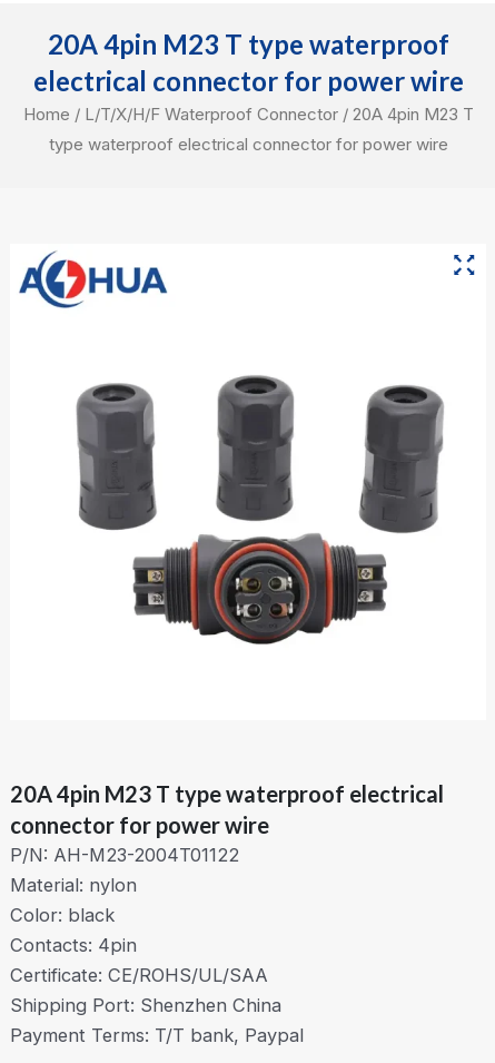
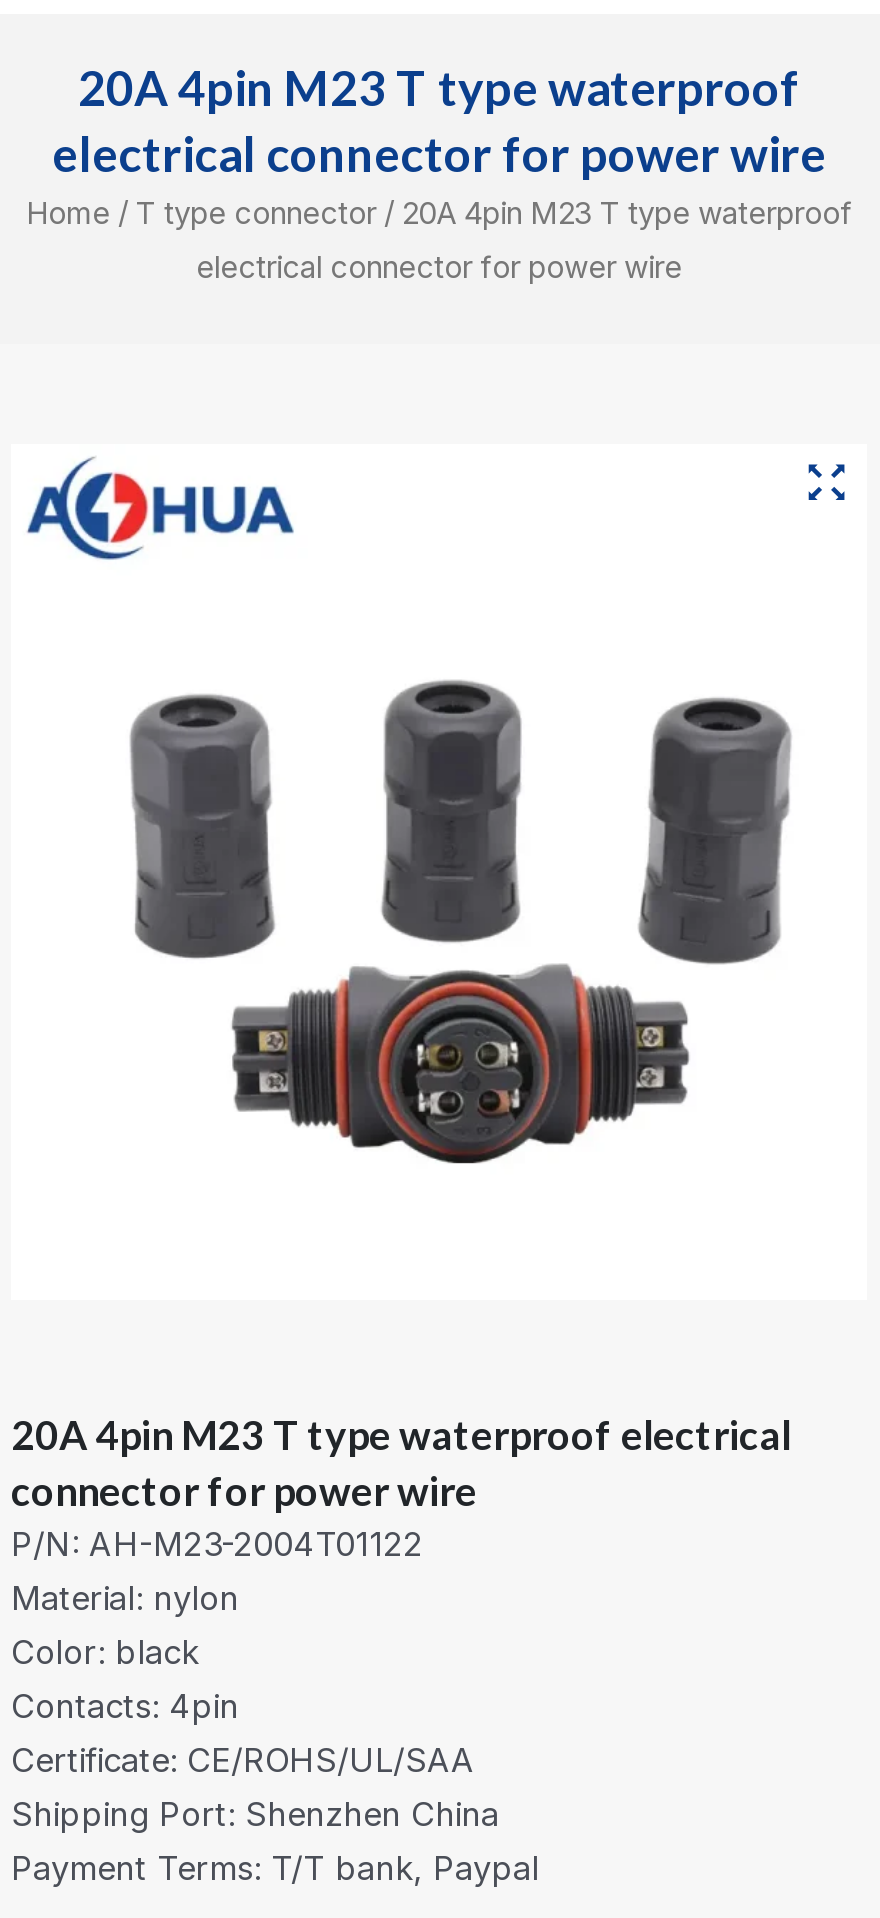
- Home / L/T/X/H/F Waterproof Connector / 20A 4pin M23 T
- type waterproof electrical connector for power wire
+ Home / T type connector / 20A 4pin M23 T type waterproof
+ electrical connector for power wire
